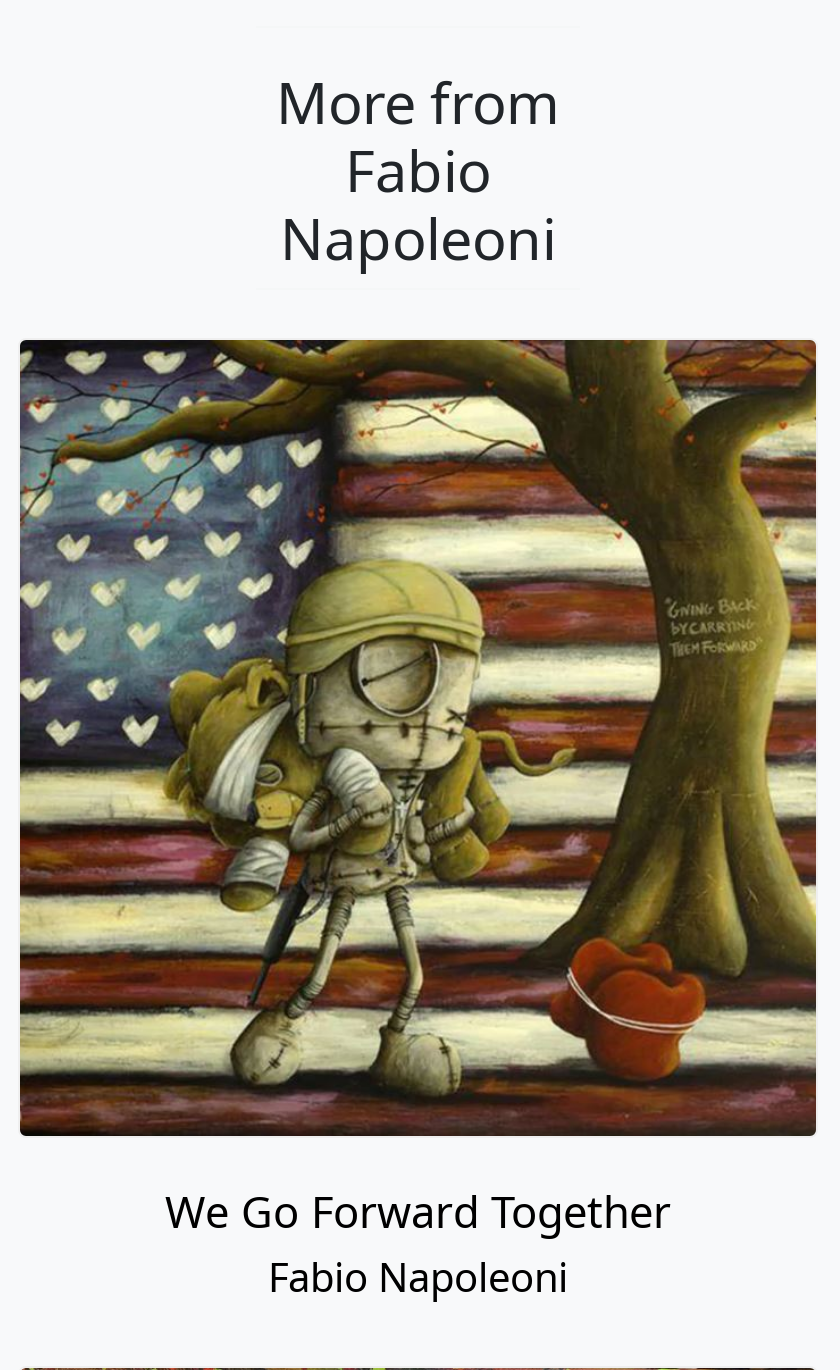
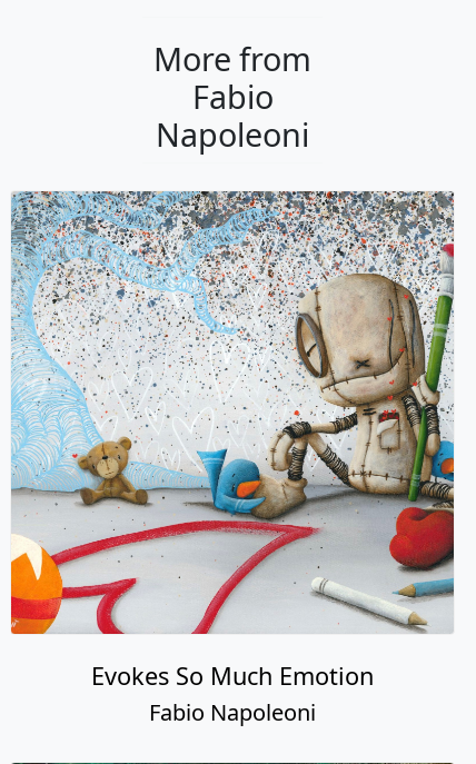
- [image]
- We Go Forward Together
+ [image]
+ Evokes So Much Emotion
